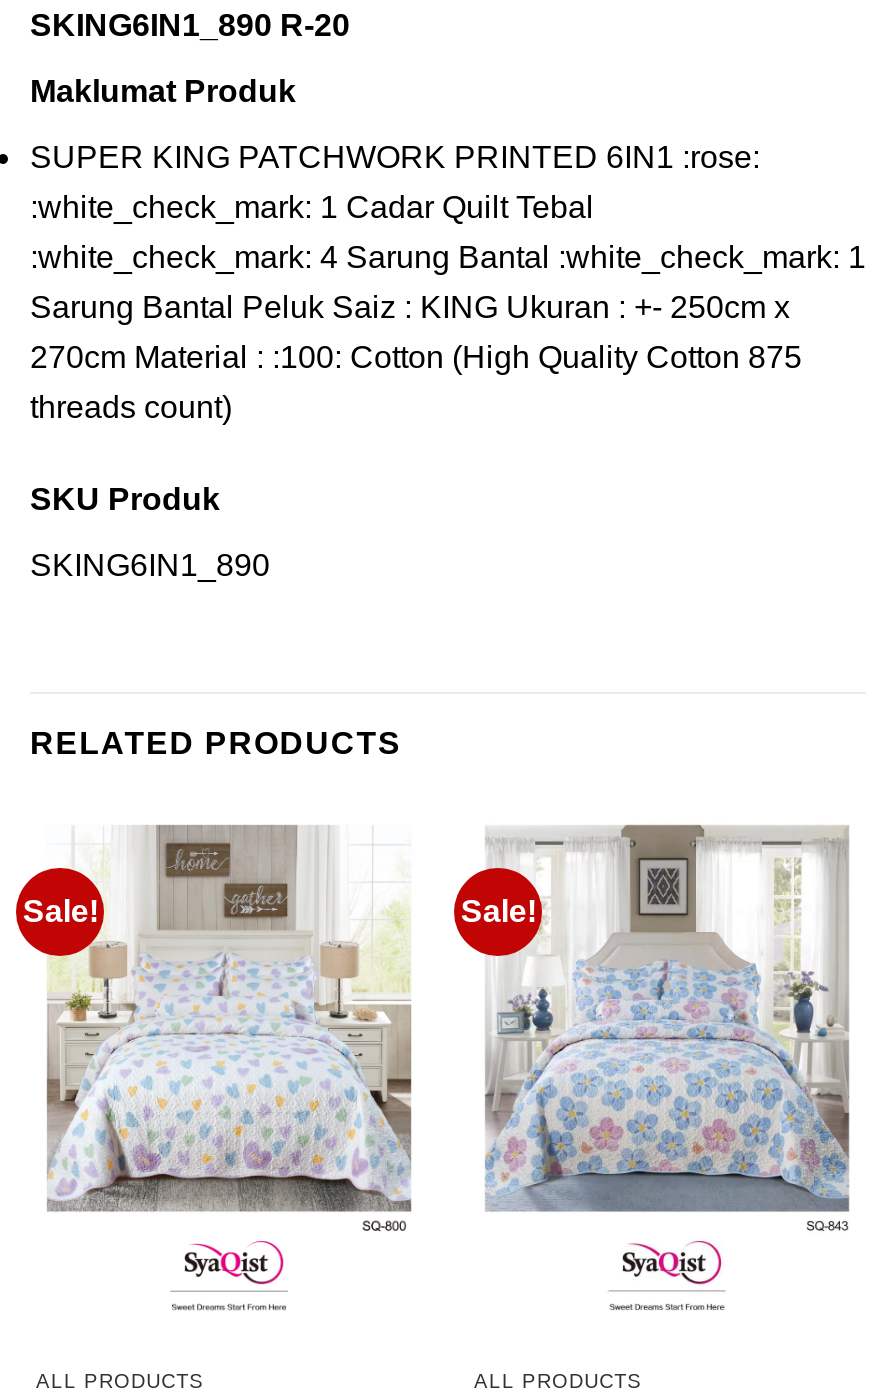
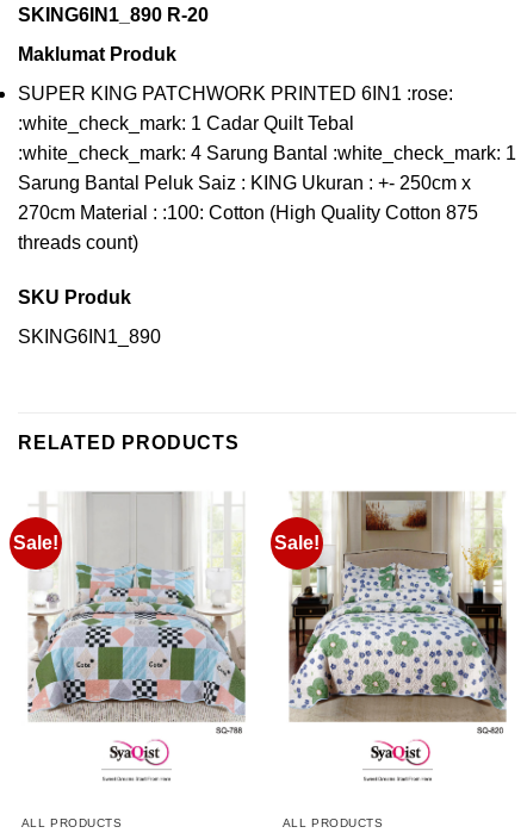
- [image]
+ [image]

- [image]
+ [image]
